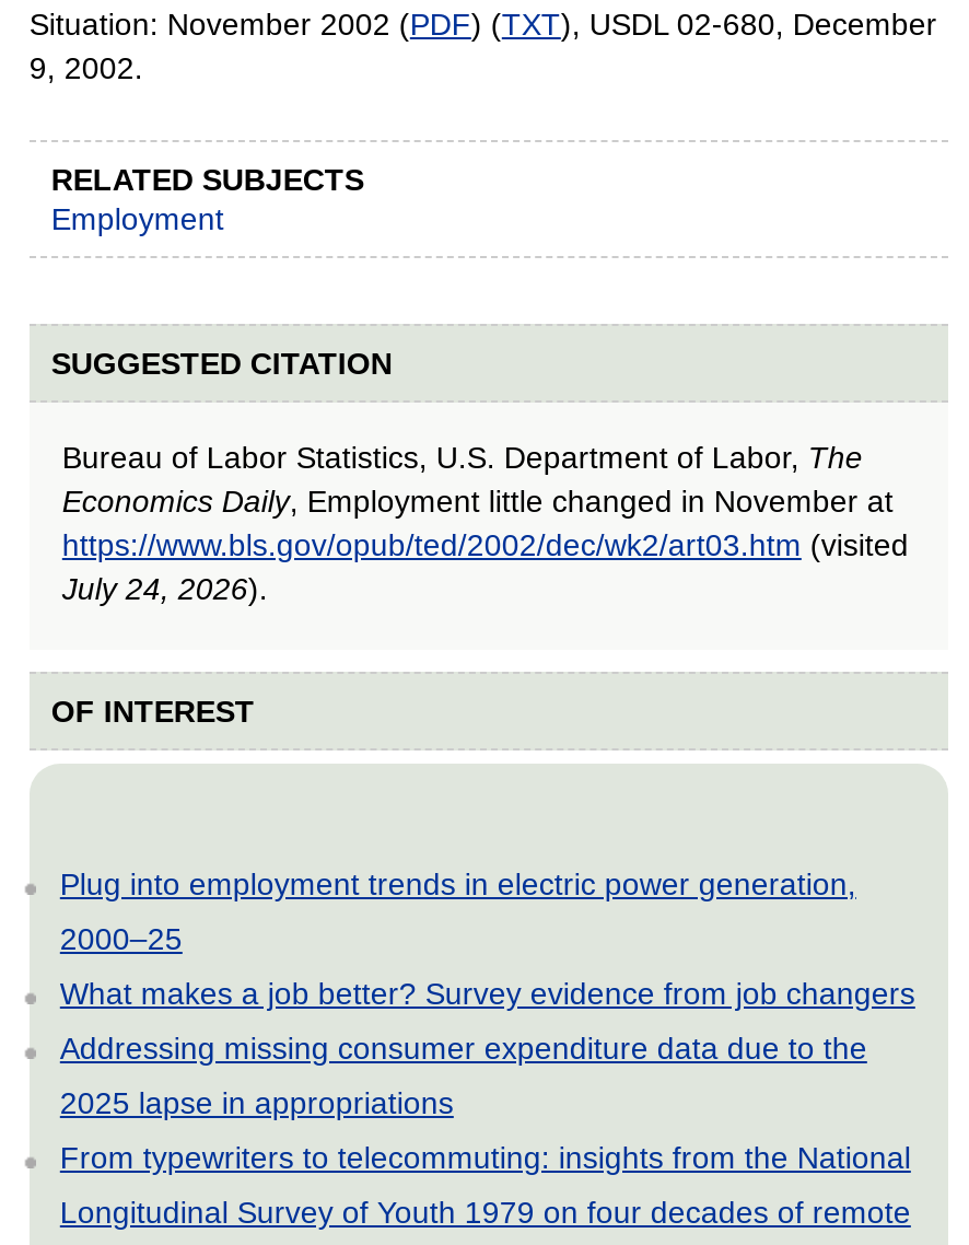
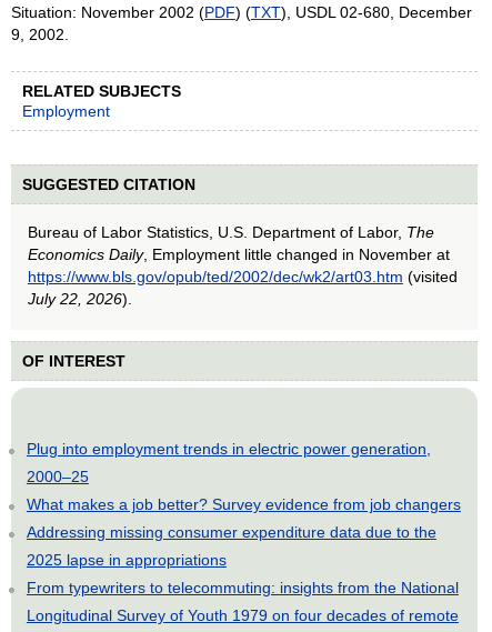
- July 24, 2026).
+ July 22, 2026).
